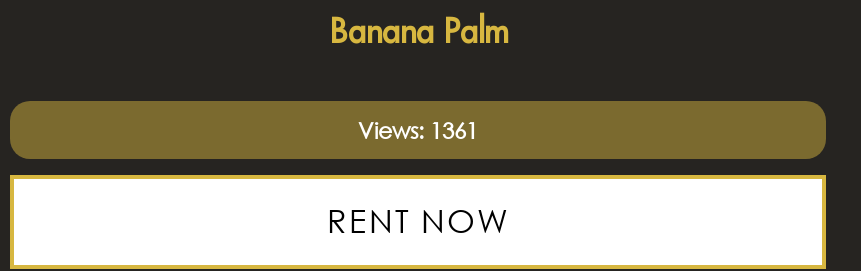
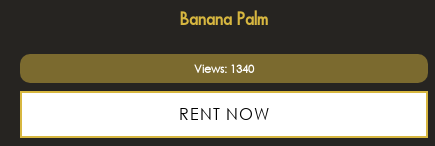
- Views: 1361
+ Views: 1340
